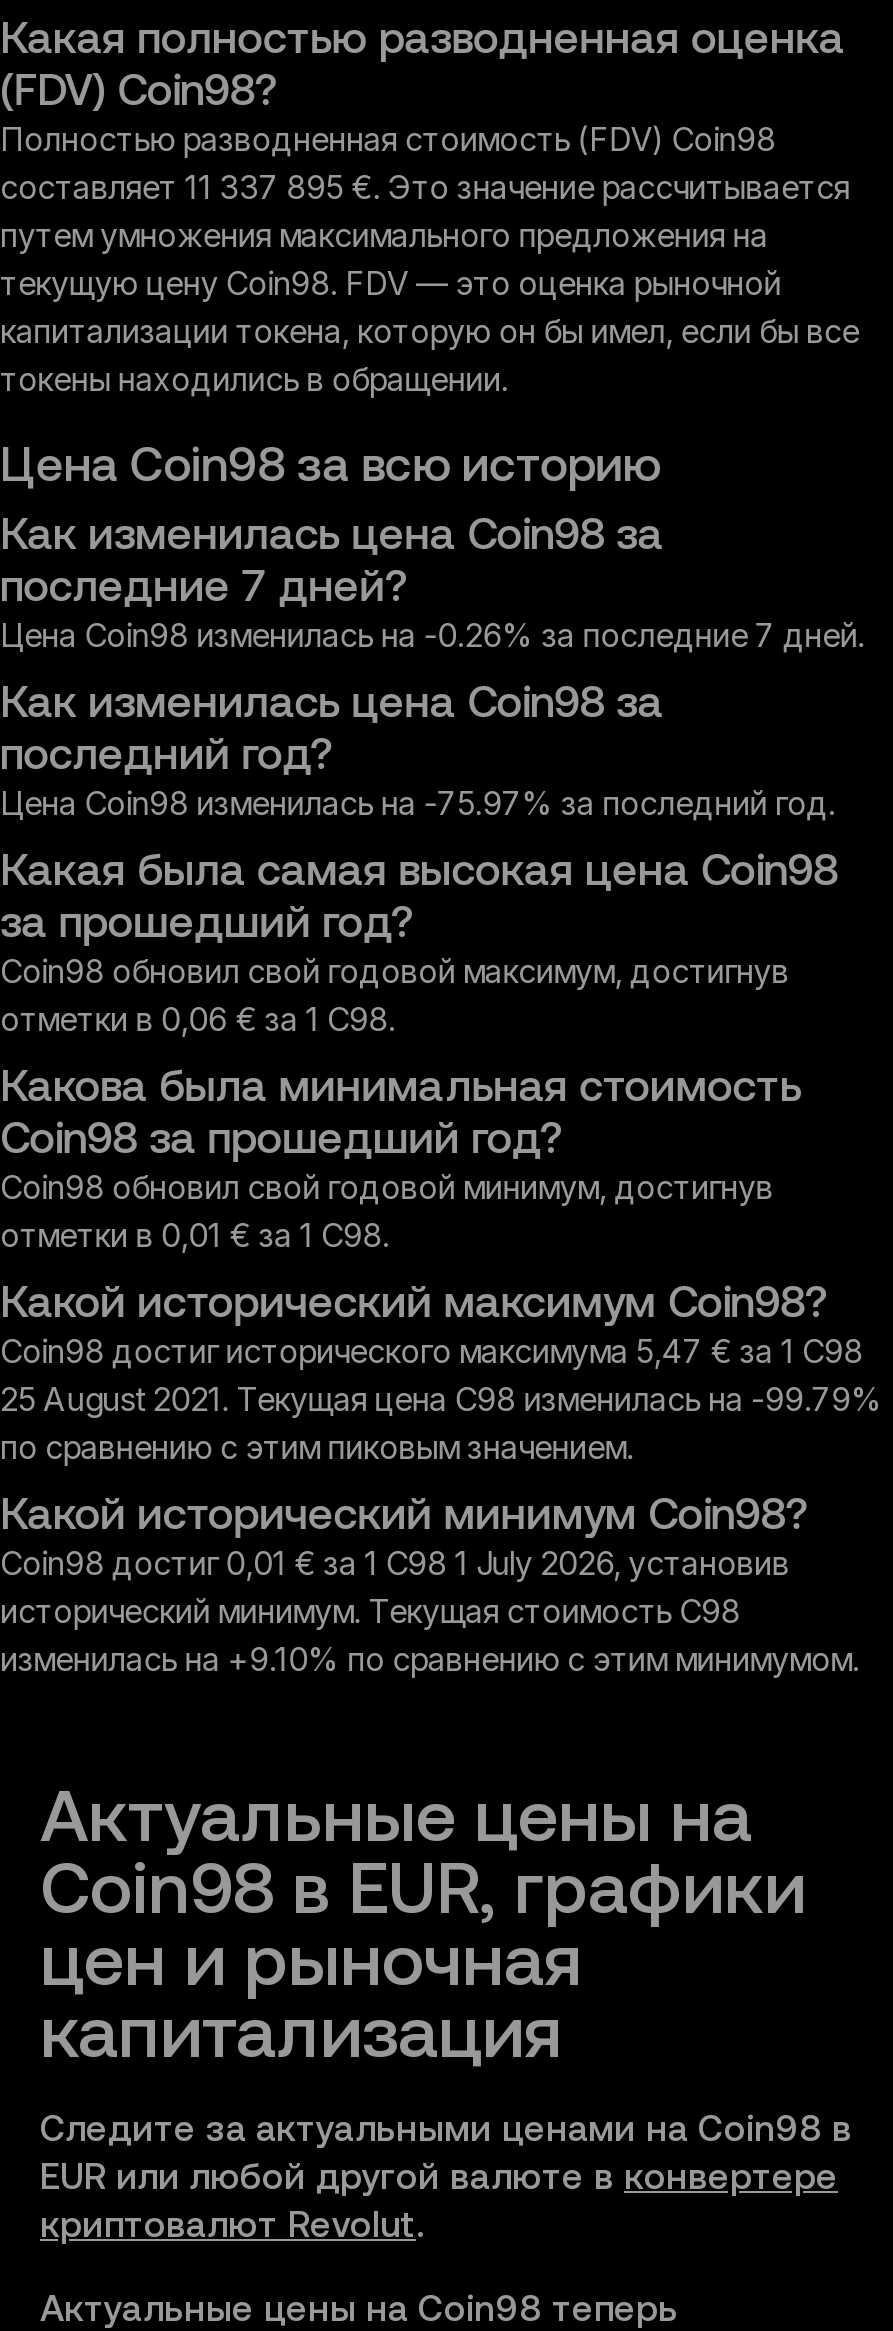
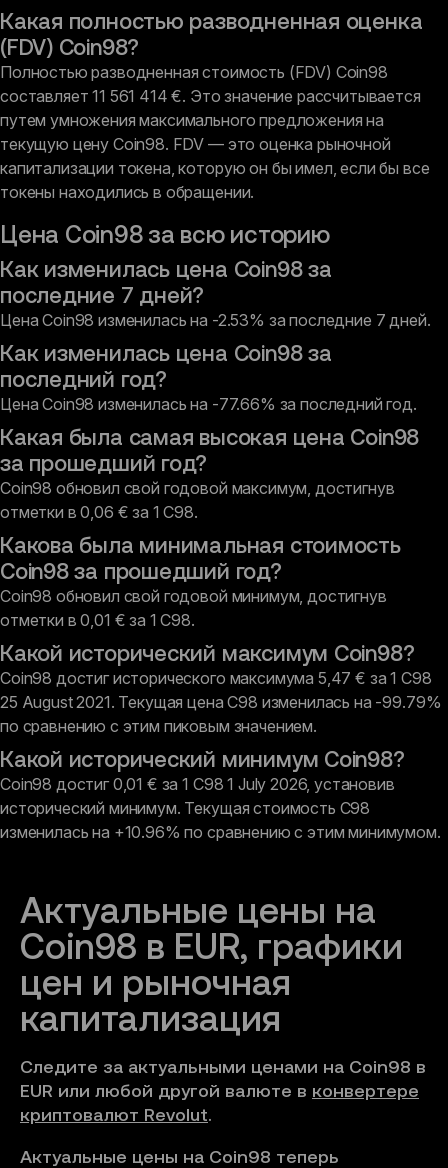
- составляет 11 337 895 €. Это значение рассчитывается
+ составляет 11 561 414 €. Это значение рассчитывается

- Цена Coin98 изменилась на -0.26% за последние 7 дней.
+ Цена Coin98 изменилась на -2.53% за последние 7 дней.

- Цена Coin98 изменилась на -75.97% за последний год.
+ Цена Coin98 изменилась на -77.66% за последний год.

- изменилась на +9.10% по сравнению с этим минимумом.
+ изменилась на +10.96% по сравнению с этим минимумом.
